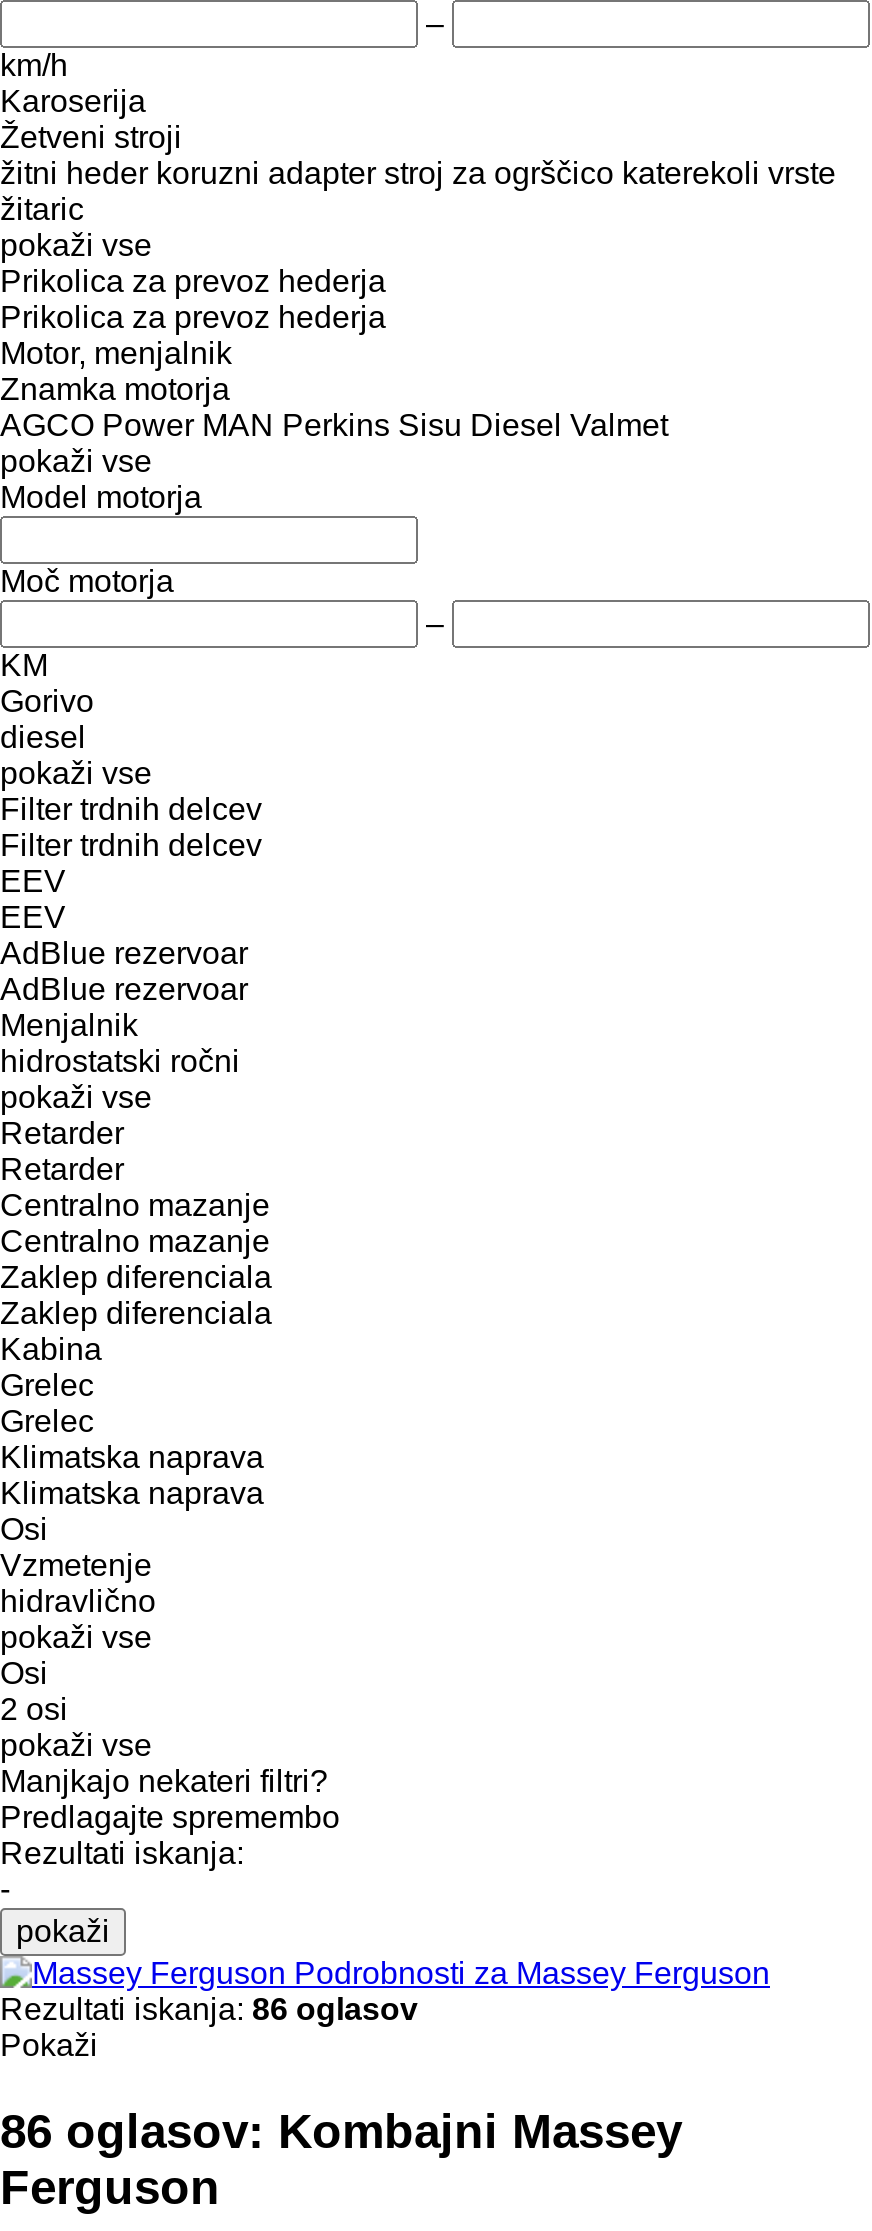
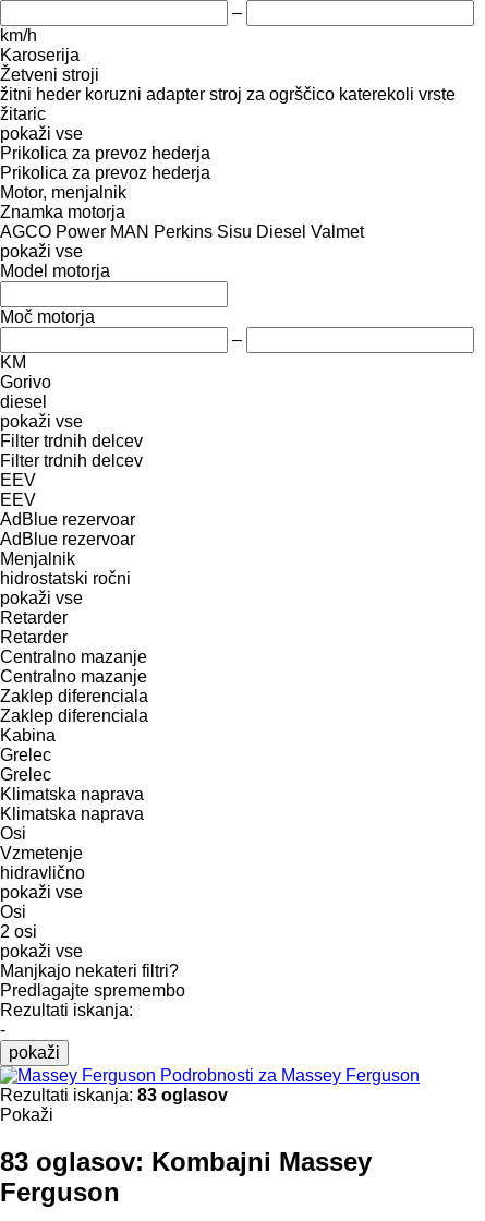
- Rezultati iskanja: 86 oglasov
+ Rezultati iskanja: 83 oglasov

- 86 oglasov: Kombajni Massey
+ 83 oglasov: Kombajni Massey
